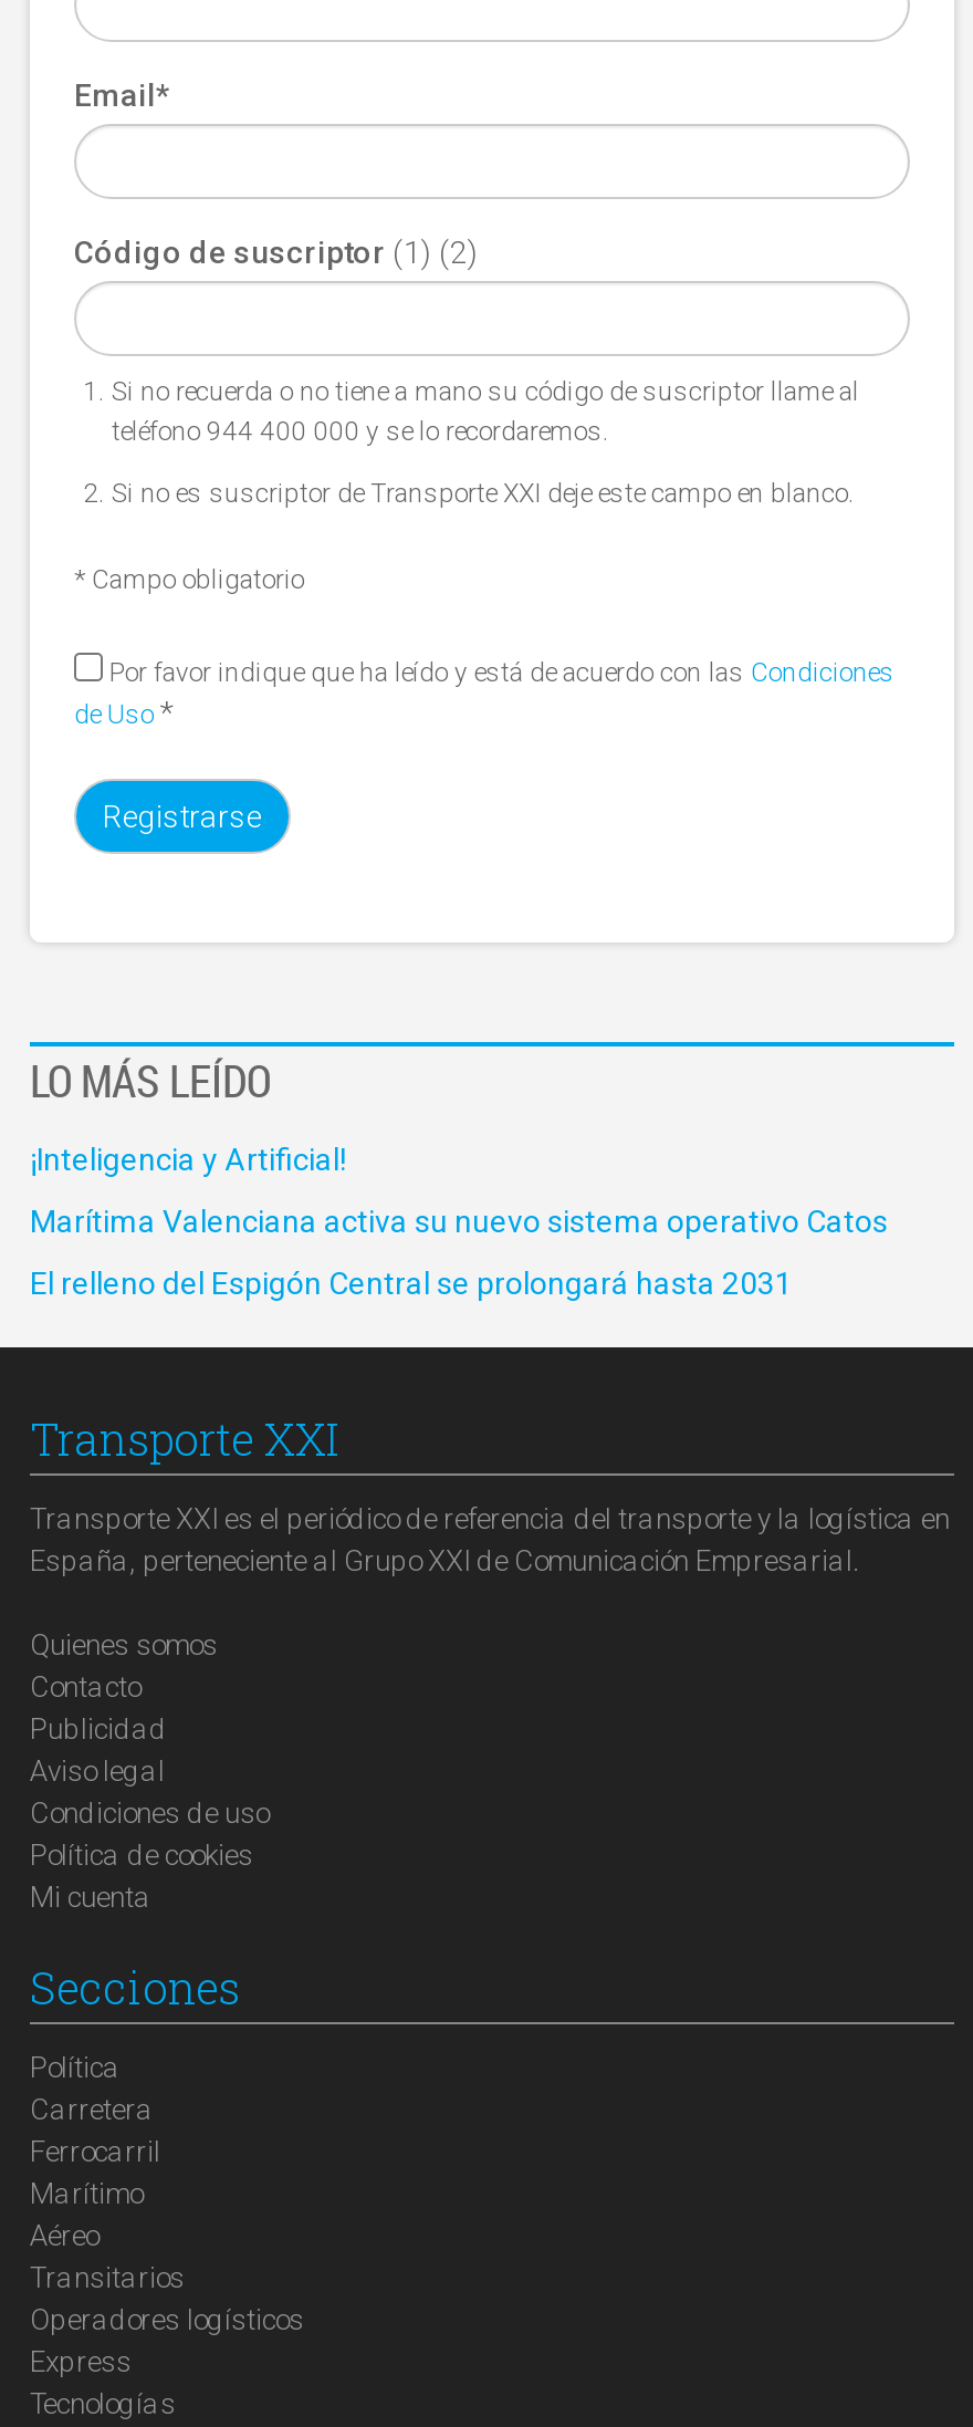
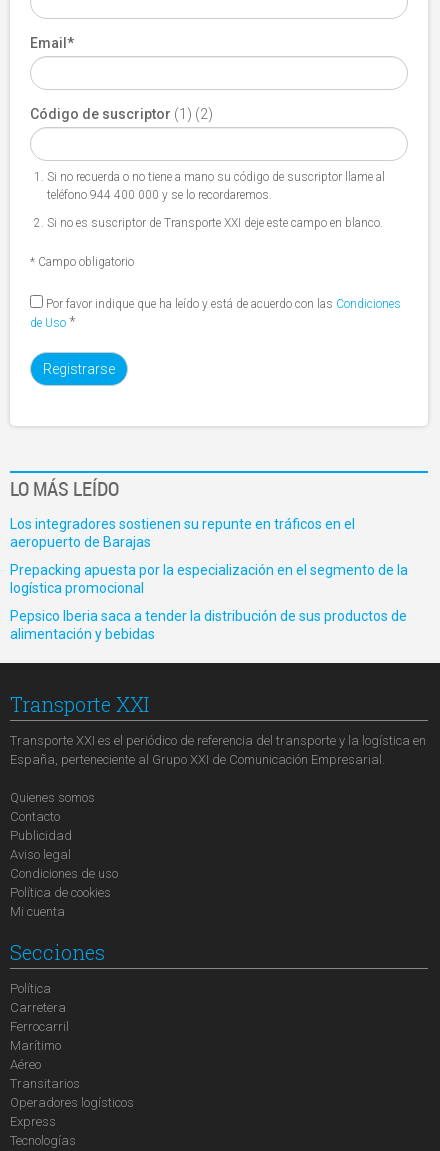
- ¡Inteligencia y Artificial!
+ Los integradores sostienen su repunte en tráficos en el
+ aeropuerto de Barajas

- Marítima Valenciana activa su nuevo sistema operativo Catos
+ Prepacking apuesta por la especialización en el segmento de la
+ logística promocional

- El relleno del Espigón Central se prolongará hasta 2031
+ Pepsico Iberia saca a tender la distribución de sus productos de
+ alimentación y bebidas
